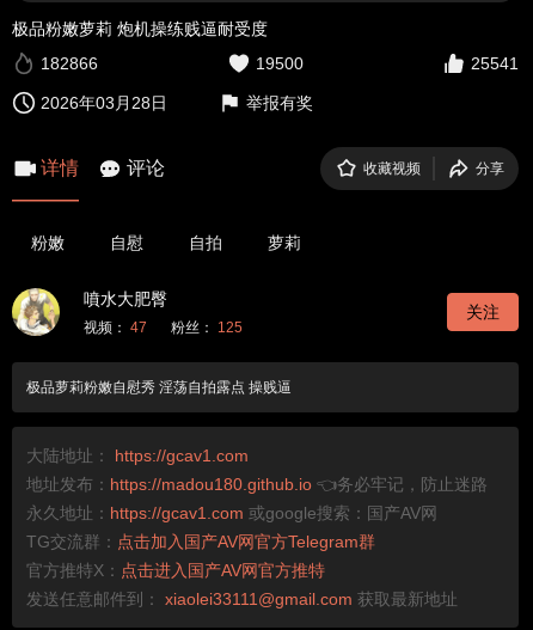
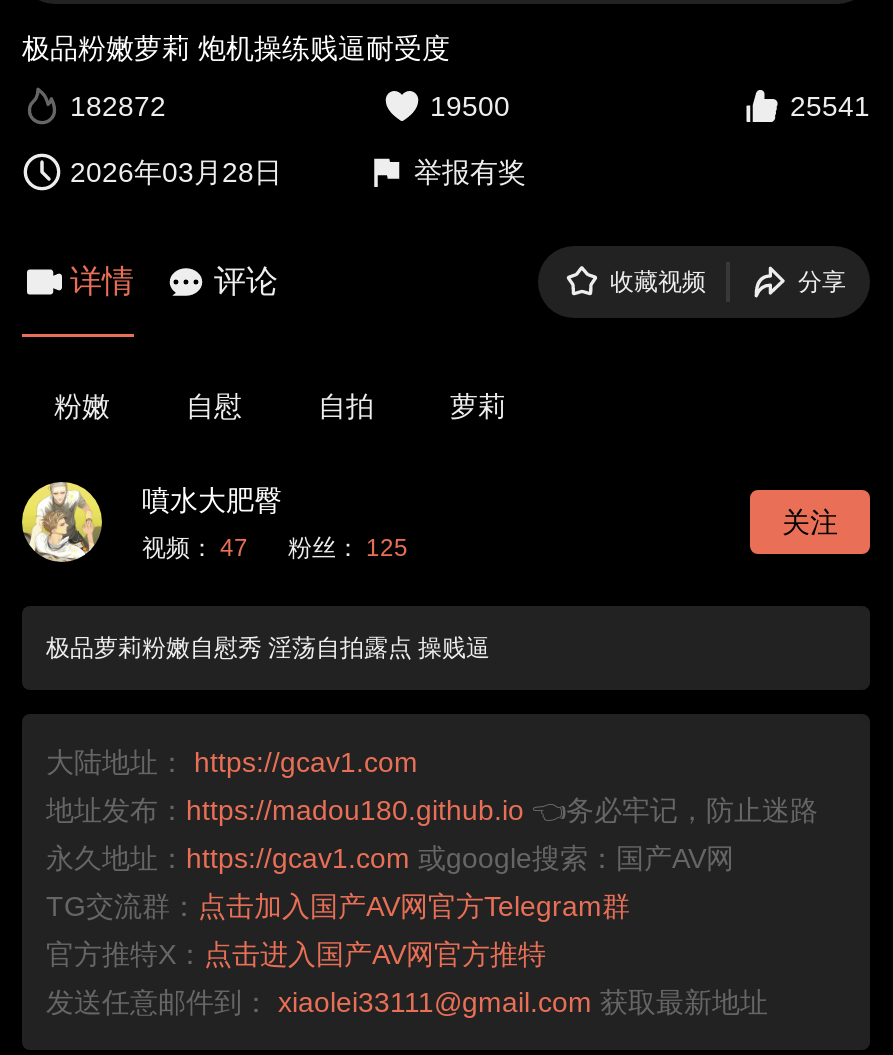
- 182866
+ 182872
